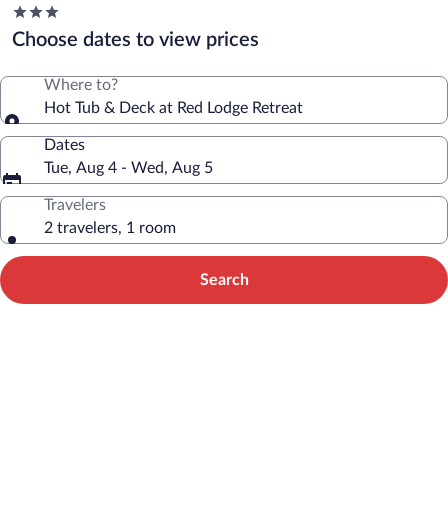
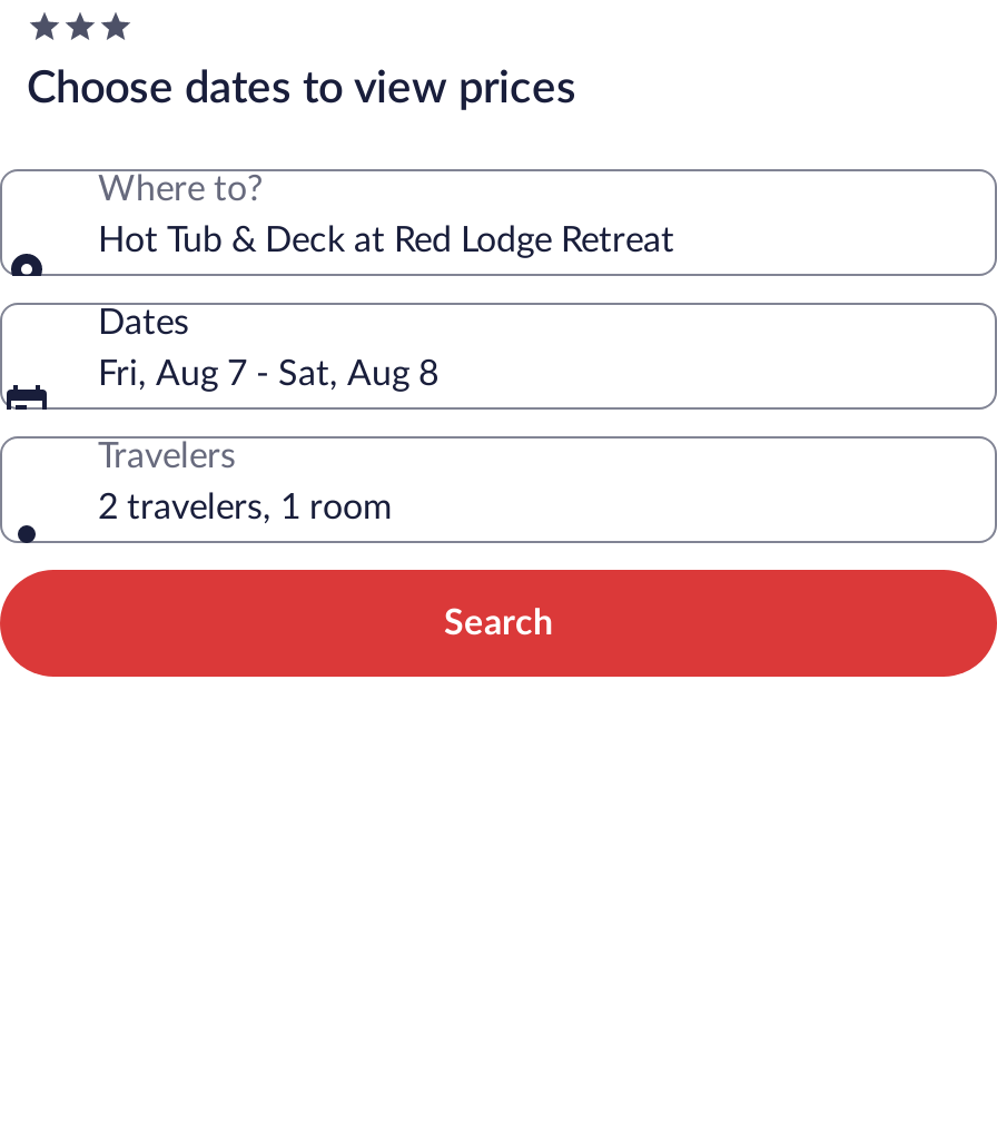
- Tue, Aug 4 - Wed, Aug 5
+ Fri, Aug 7 - Sat, Aug 8
